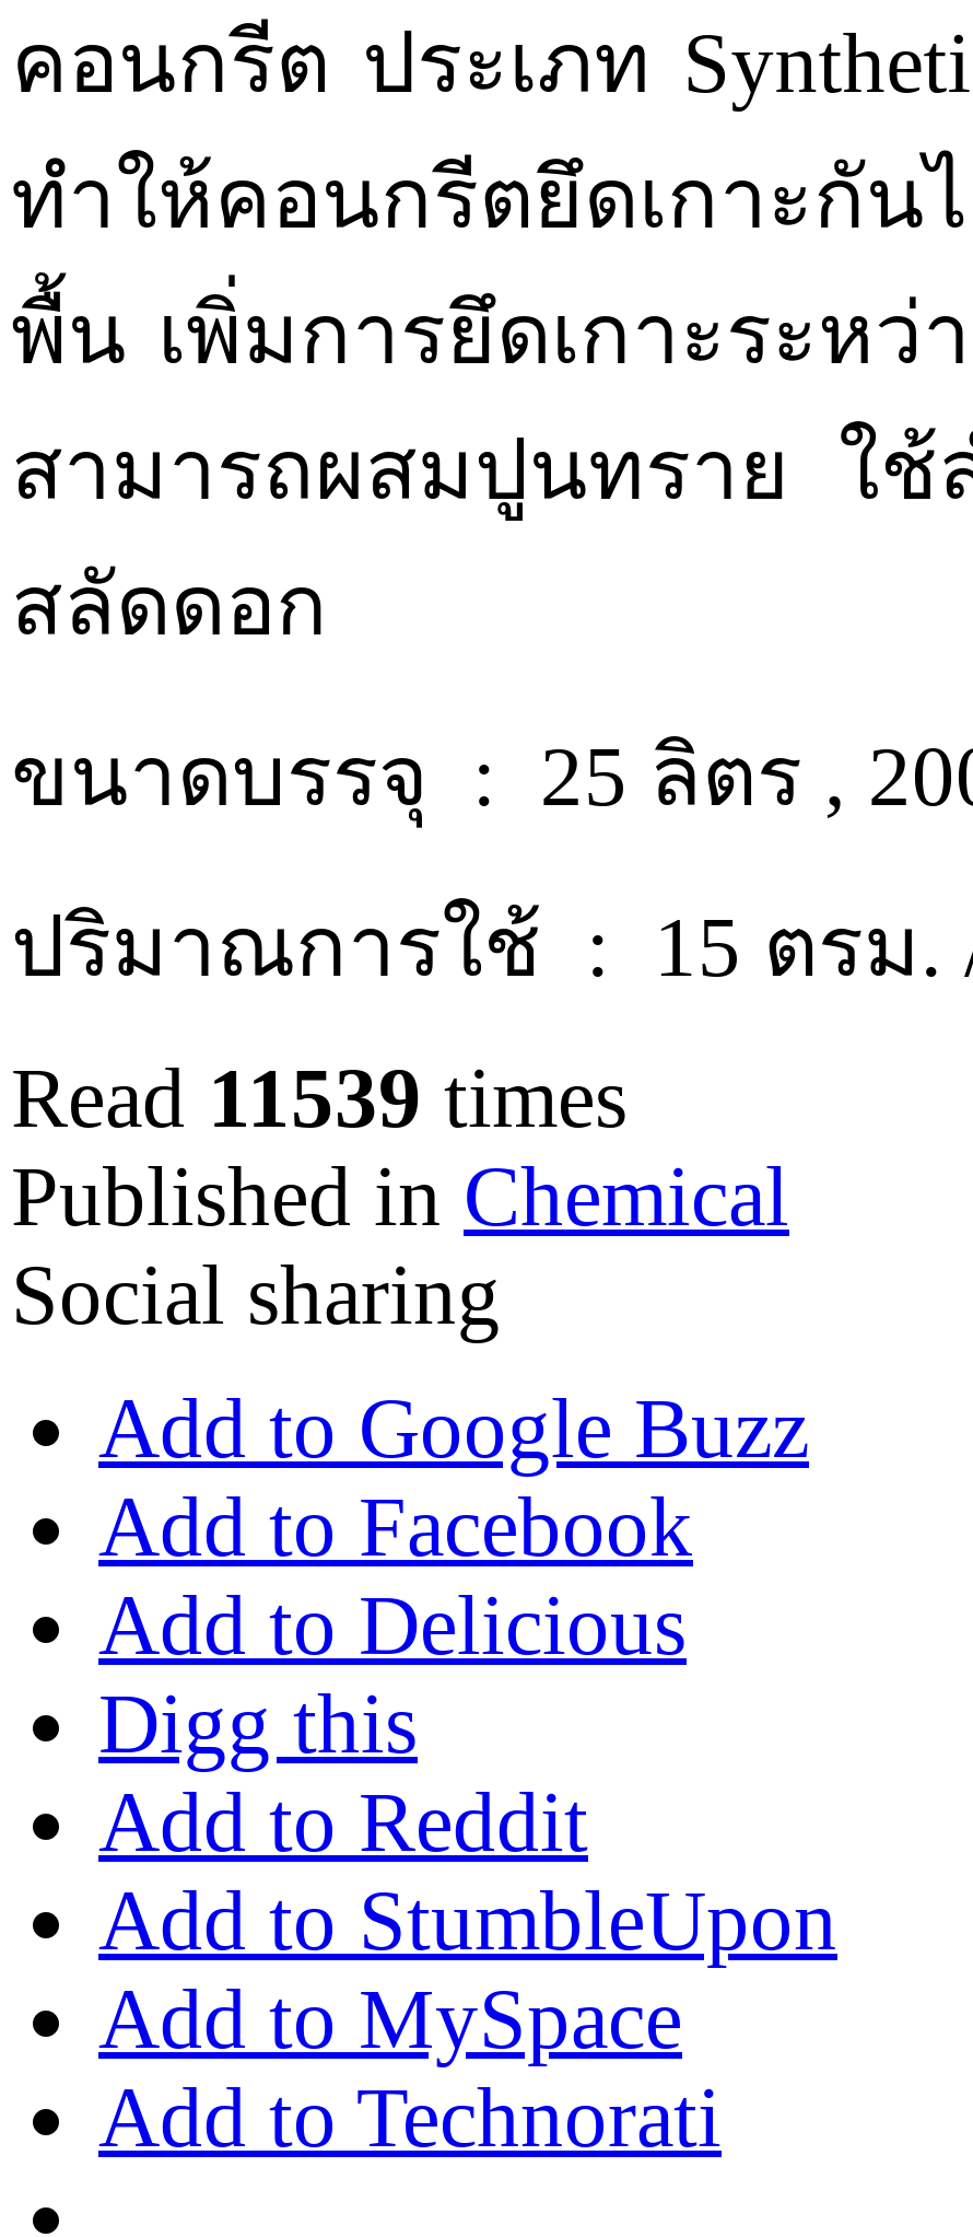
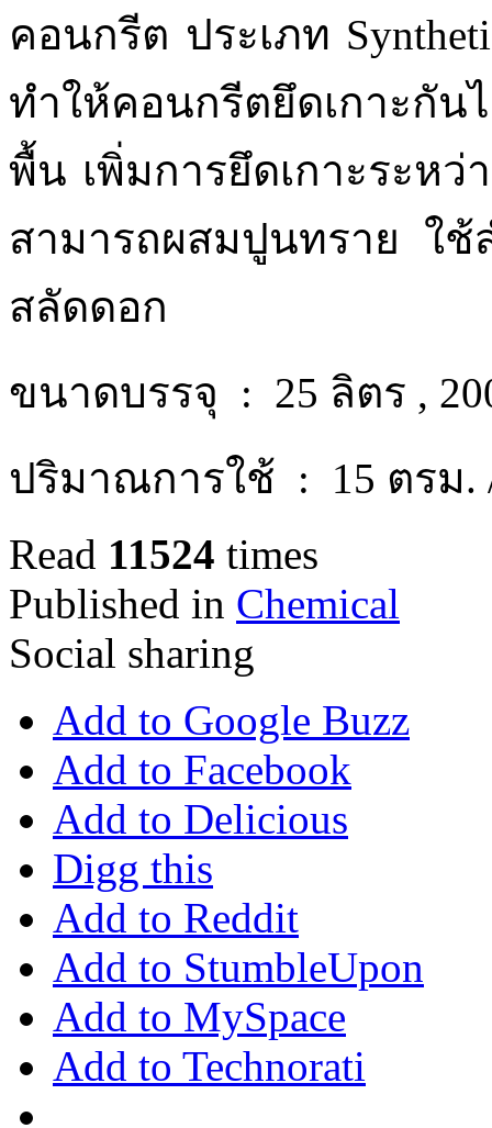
- Read 11539 times
+ Read 11524 times
